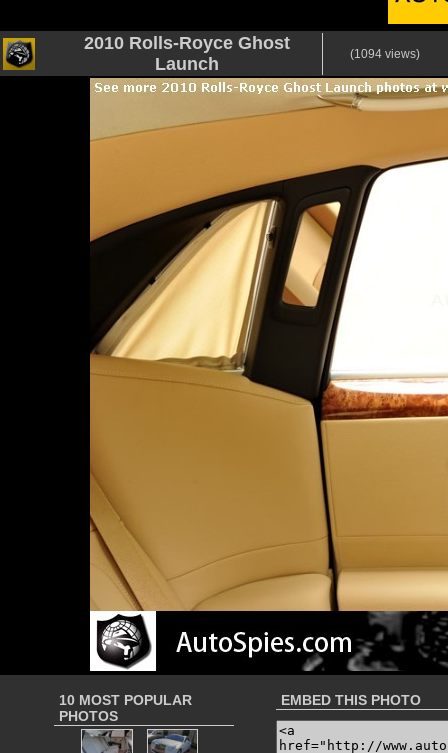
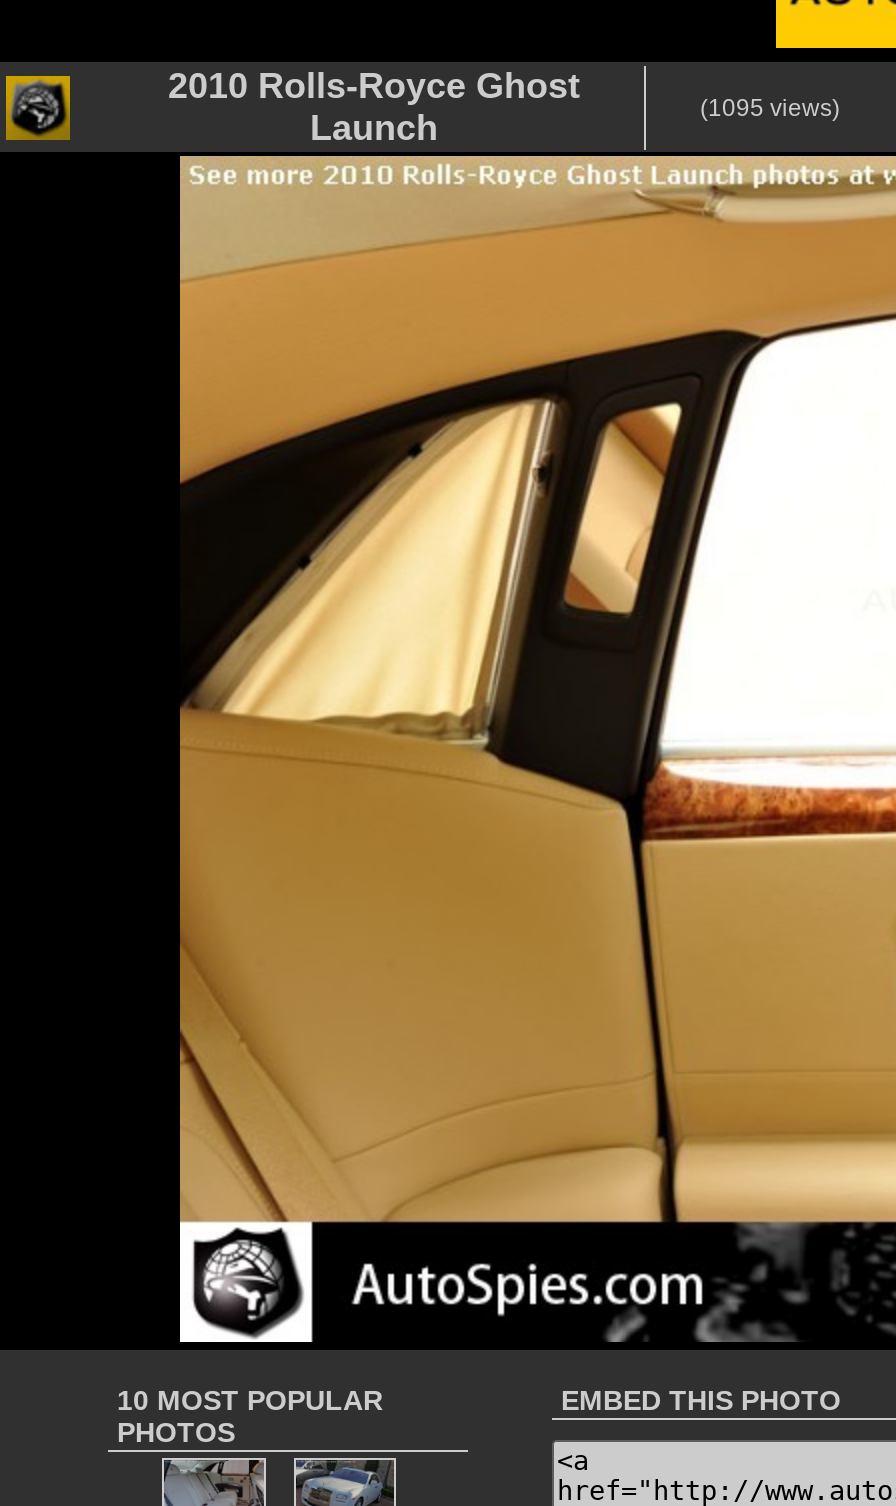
- (1094 views)
+ (1095 views)
